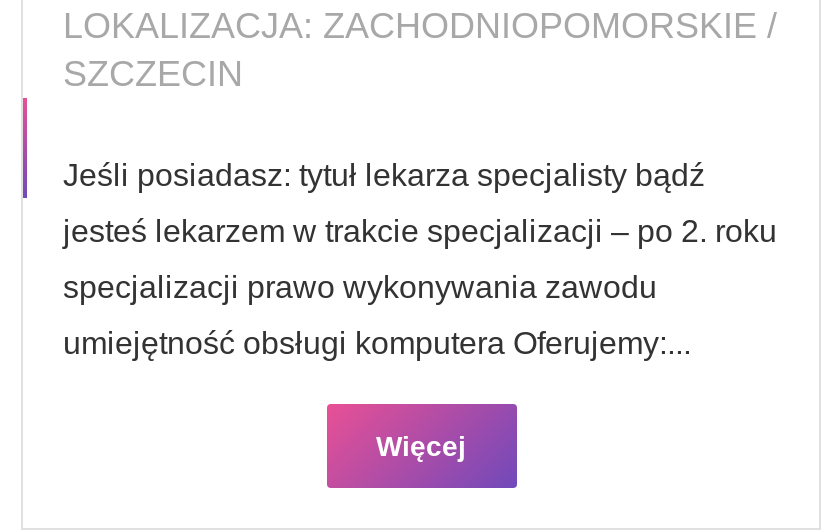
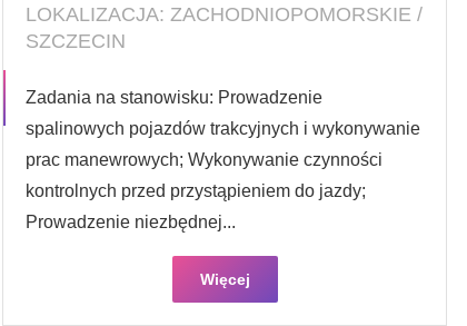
- Jeśli posiadasz: tytuł lekarza specjalisty bądź
- jesteś lekarzem w trakcie specjalizacji – po 2. roku
- specjalizacji prawo wykonywania zawodu
- umiejętność obsługi komputera Oferujemy:...
+ Zadania na stanowisku: Prowadzenie
+ spalinowych pojazdów trakcyjnych i wykonywanie
+ prac manewrowych; Wykonywanie czynności
+ kontrolnych przed przystąpieniem do jazdy;
+ Prowadzenie niezbędnej...
